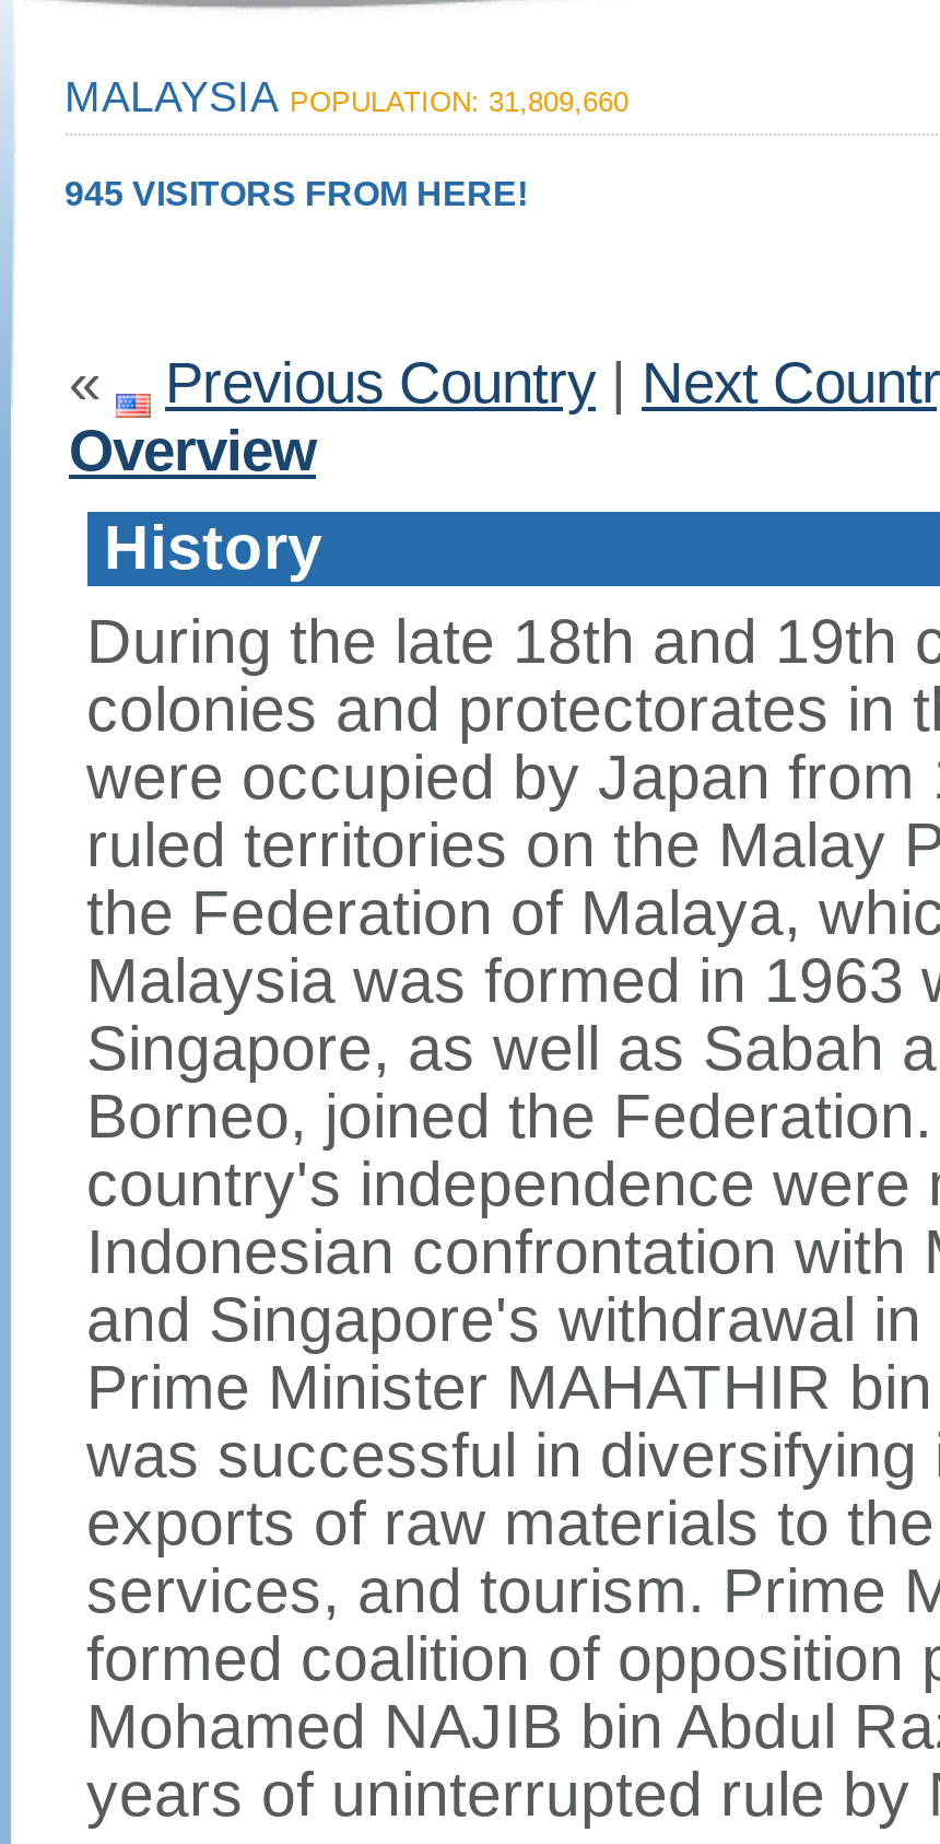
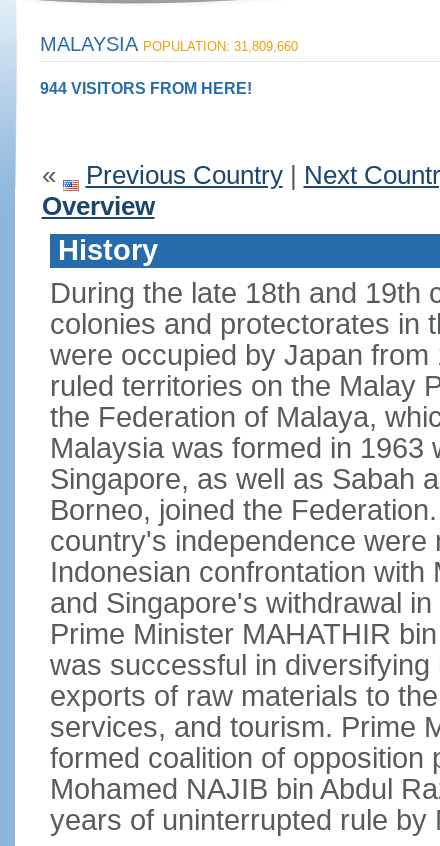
- 945 VISITORS FROM HERE!
+ 944 VISITORS FROM HERE!
